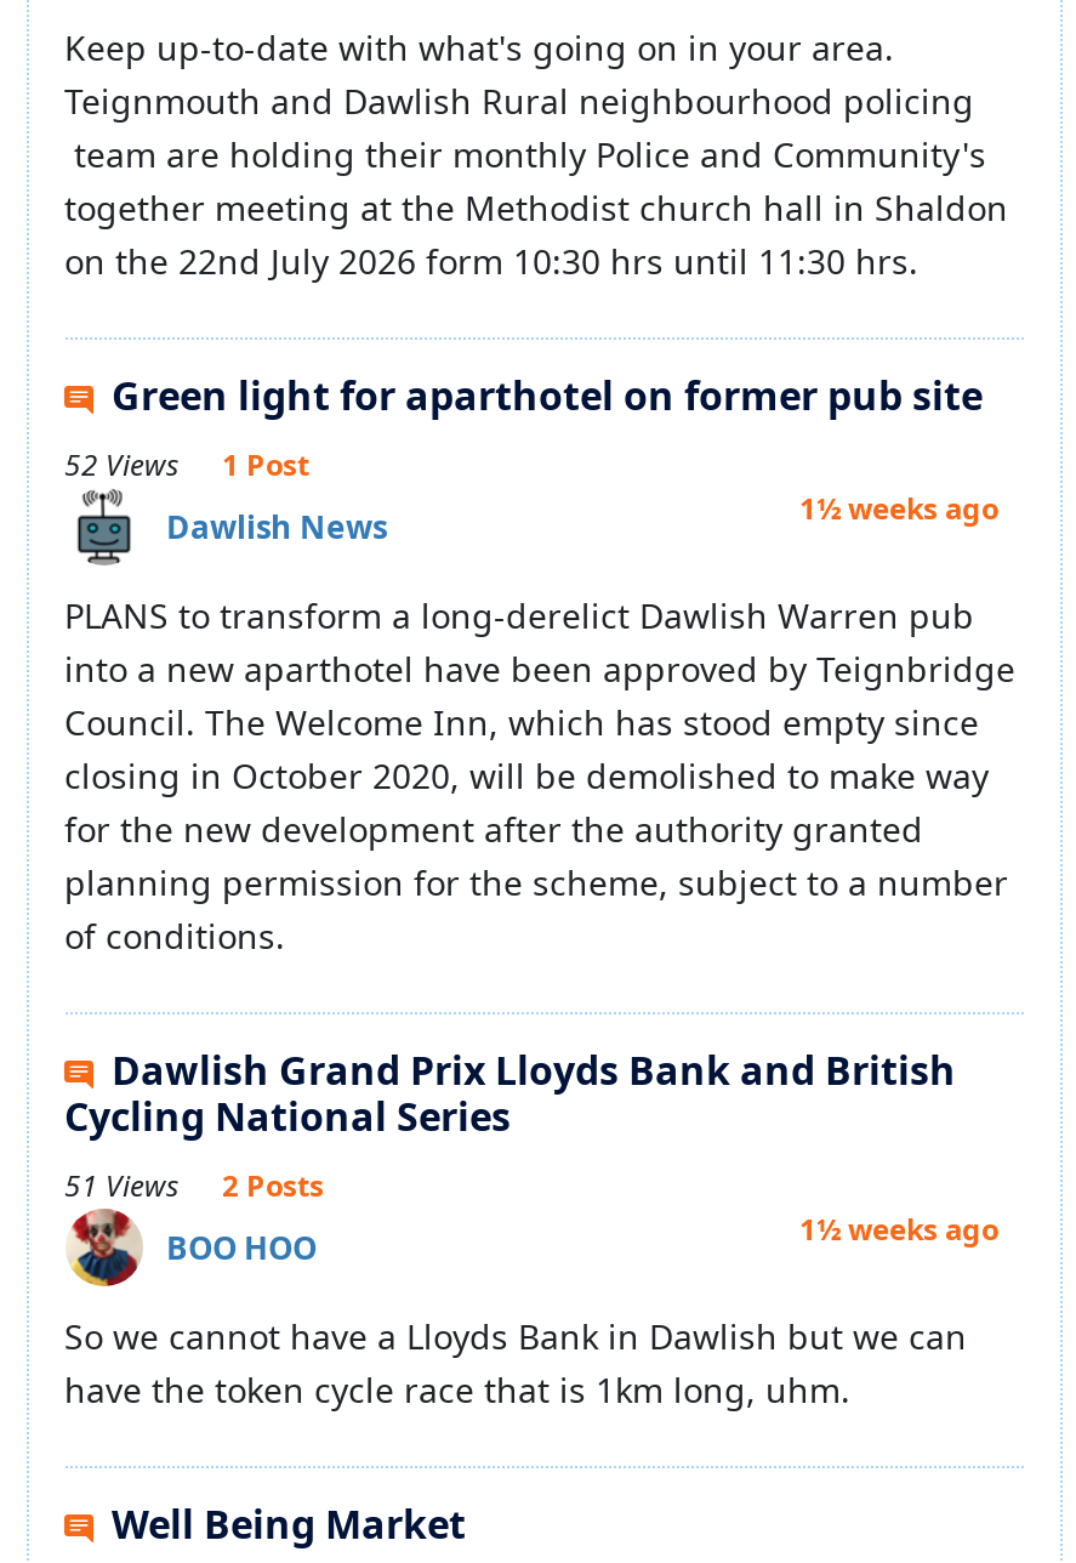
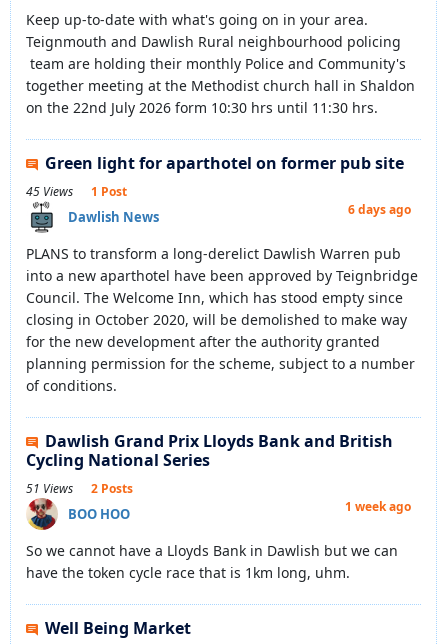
- 52 Views 1 Post
+ 45 Views 1 Post

- 1½ weeks ago
+ 6 days ago

- 1½ weeks ago
+ 1 week ago
